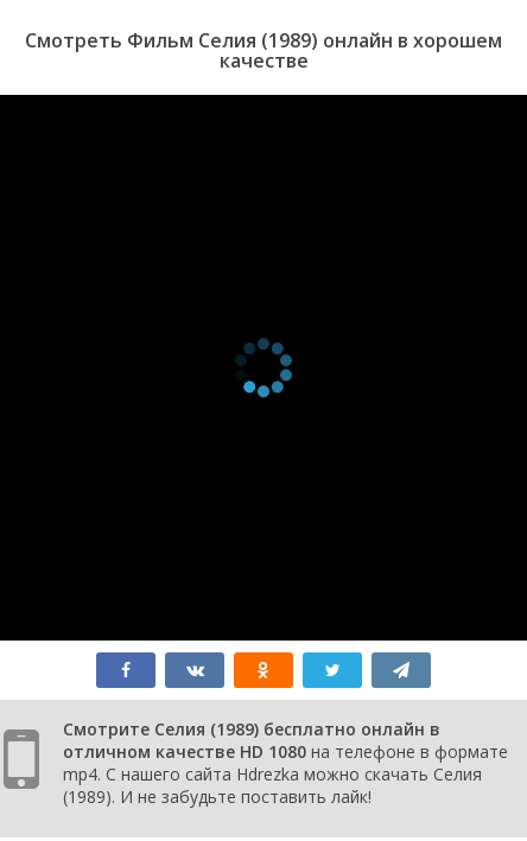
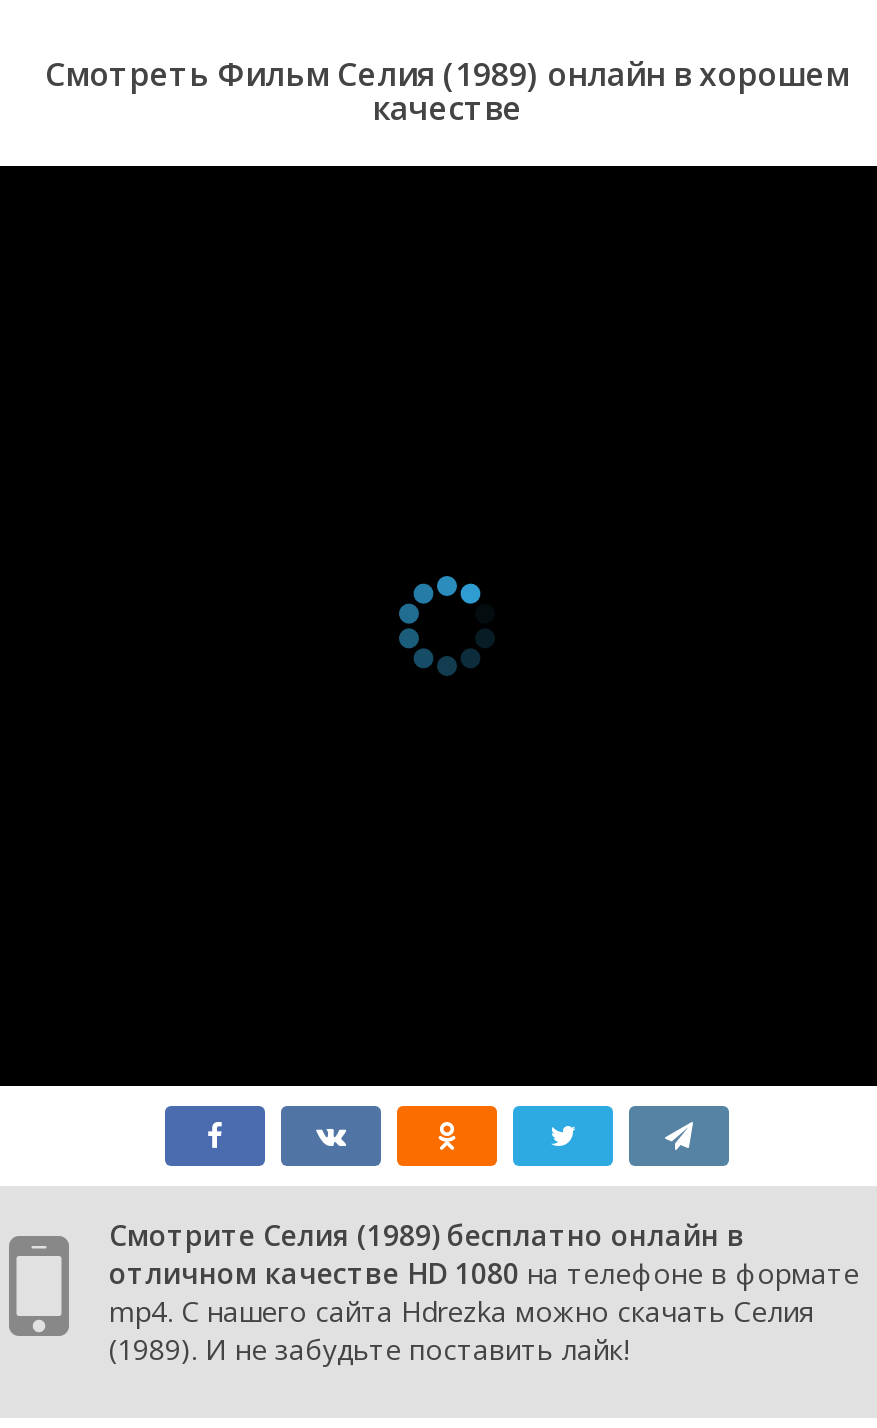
- [image]
+ [image]
